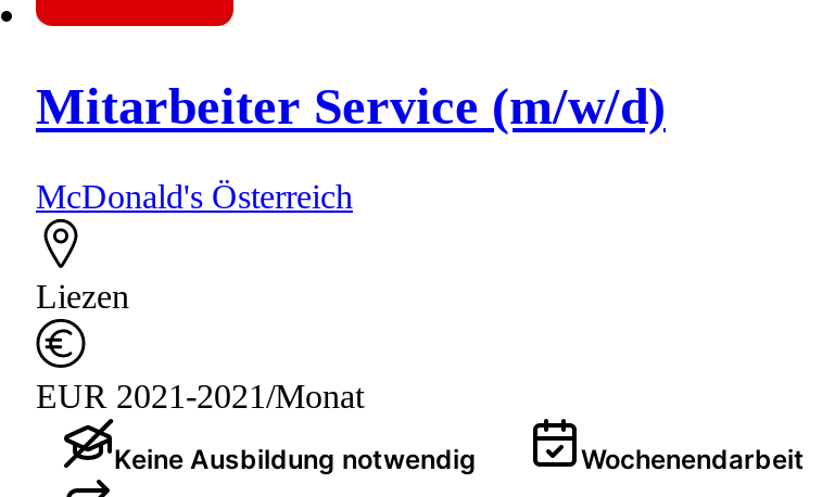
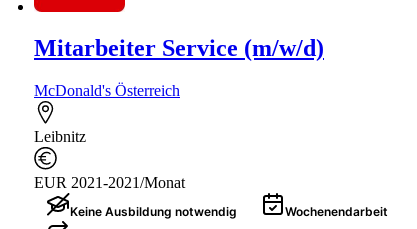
- Liezen
+ Leibnitz
